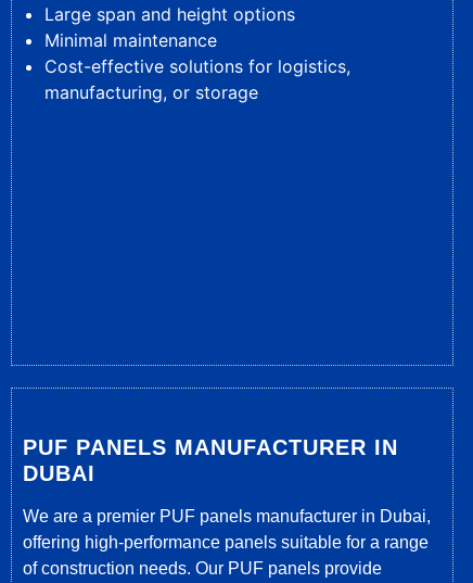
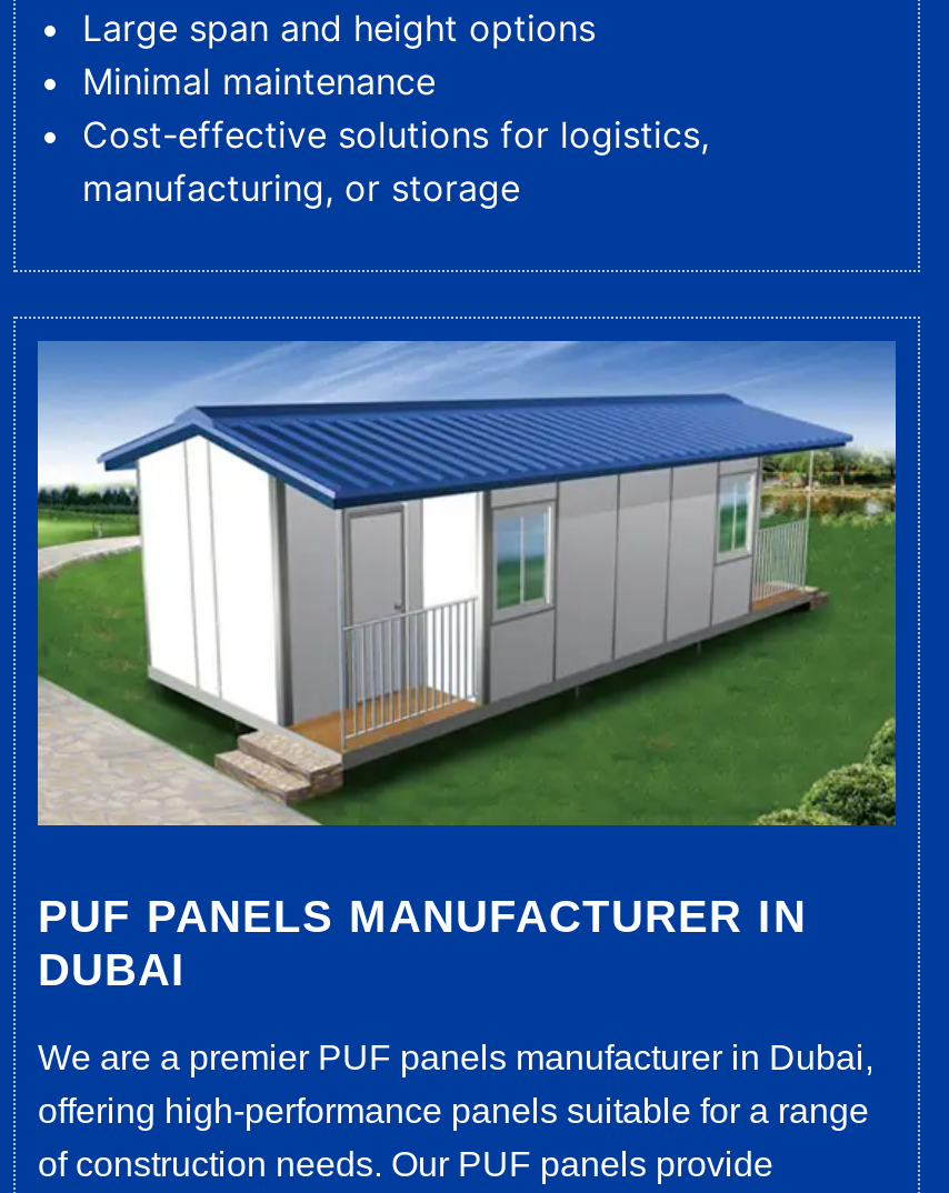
+ [image]
